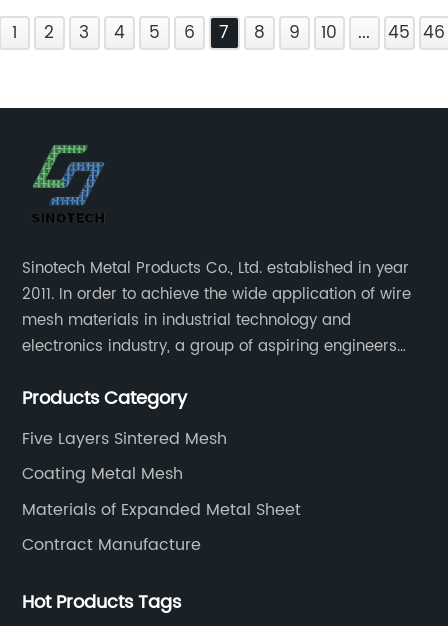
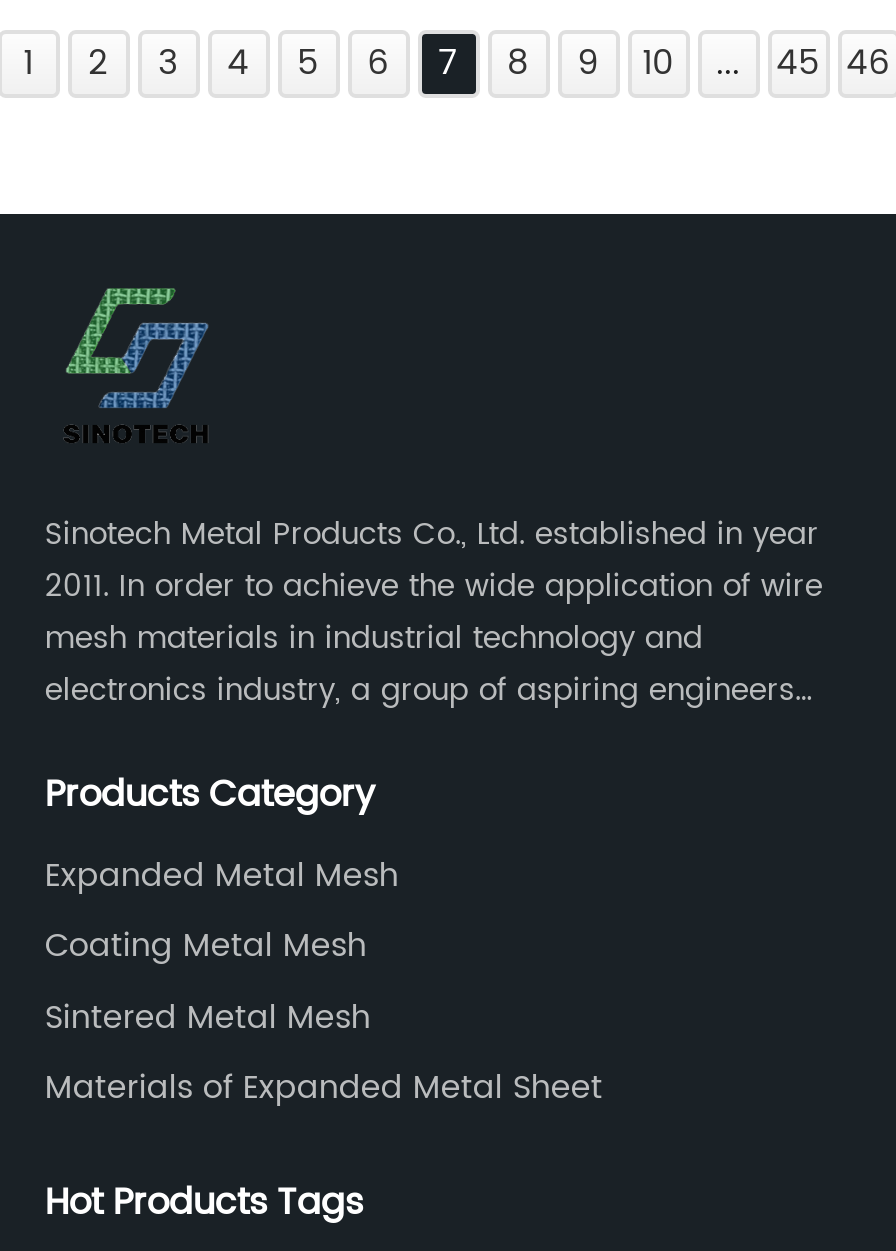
- Five Layers Sintered Mesh
+ Expanded Metal Mesh

+ Sintered Metal Mesh

moved down: Materials of Expanded Metal Sheet

- Contract Manufacture
